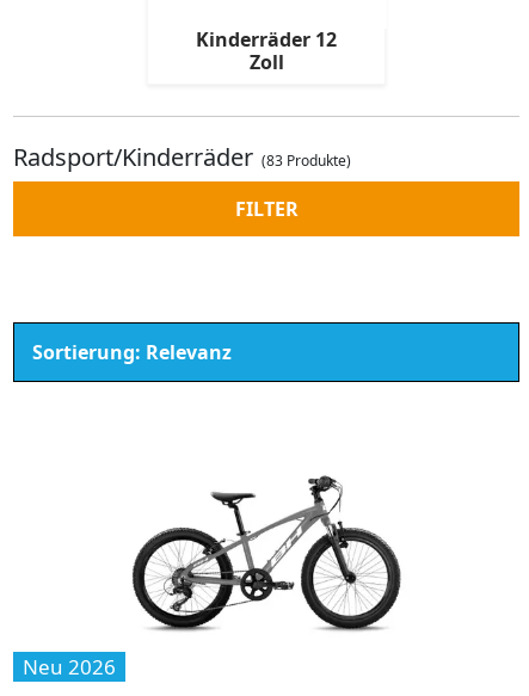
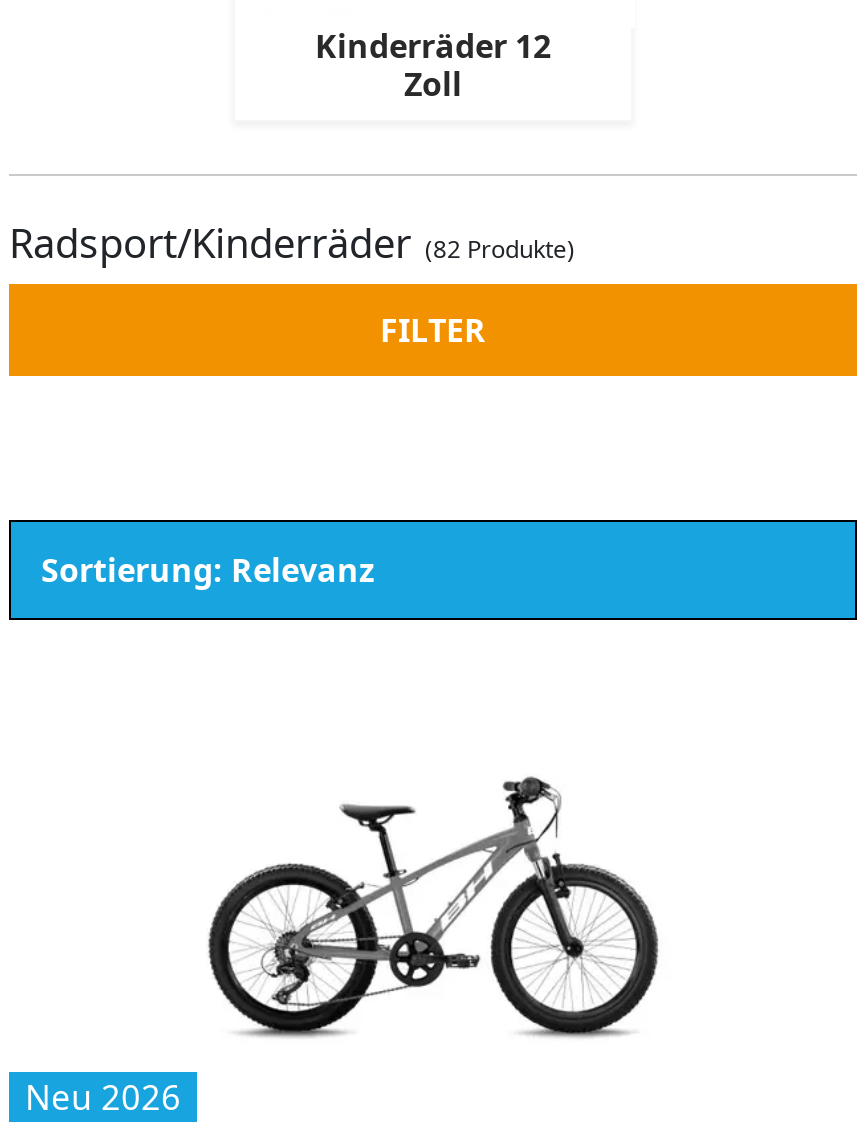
- Radsport/Kinderräder (83 Produkte)
+ Radsport/Kinderräder (82 Produkte)
